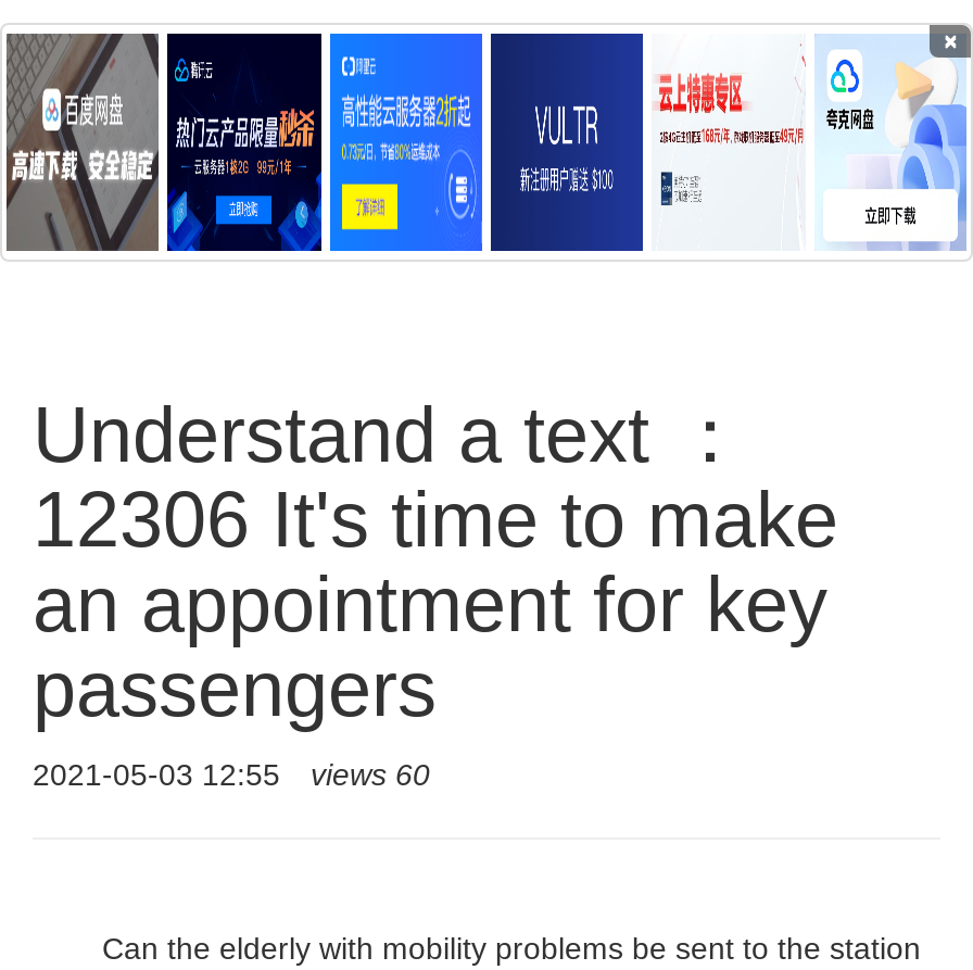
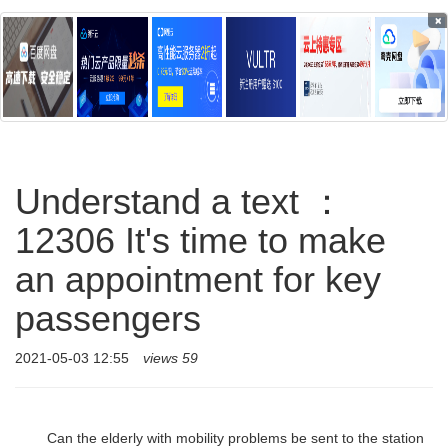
- 2021-05-03 12:55 views 60
+ 2021-05-03 12:55 views 59
